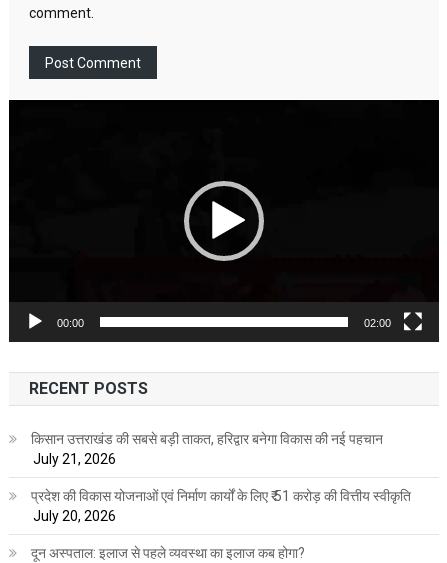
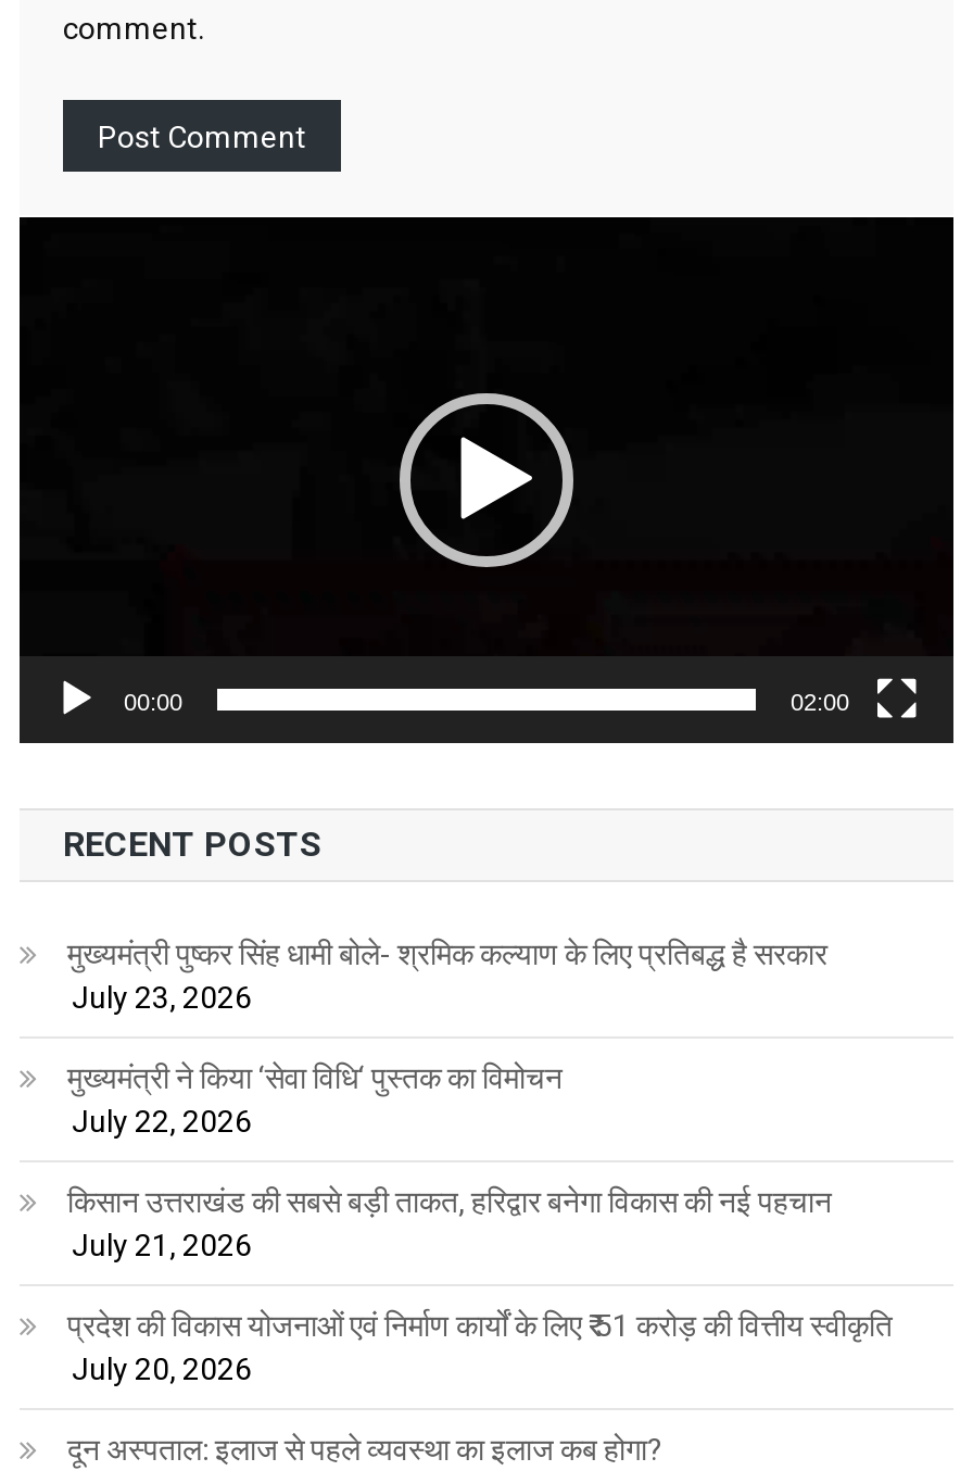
+ मुख्यमंत्री पुष्कर सिंह धामी बोले- श्रमिक कल्याण के लिए प्रतिबद्ध है सरकार
+ July 23, 2026
+ मुख्यमंत्री ने किया ‘सेवा विधि‘ पुस्तक का विमोचन
+ July 22, 2026
